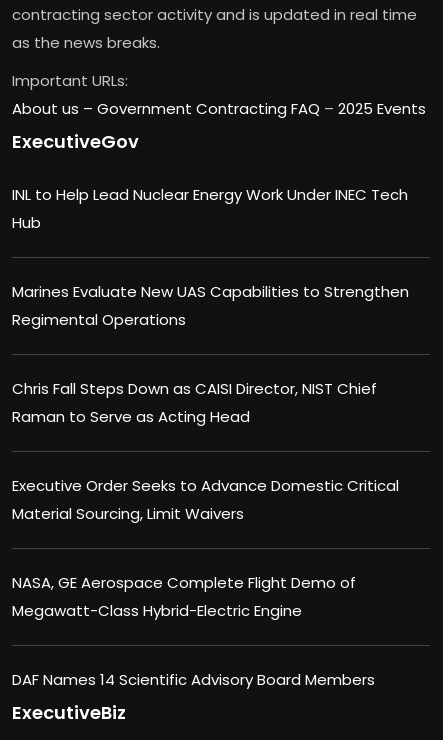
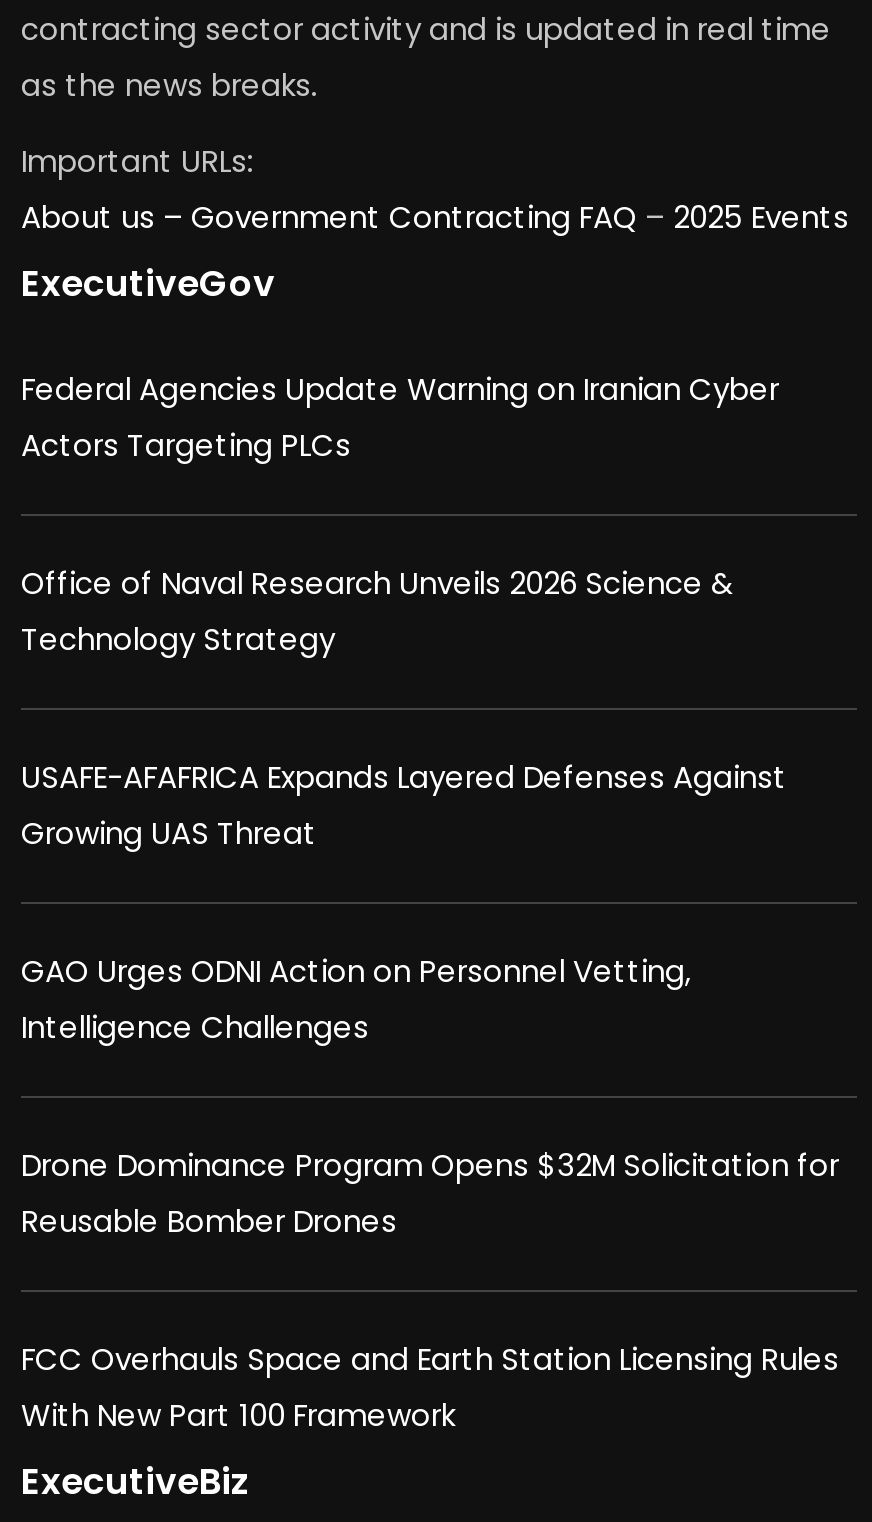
- INL to Help Lead Nuclear Energy Work Under INEC Tech
- Hub
+ Federal Agencies Update Warning on Iranian Cyber
+ Actors Targeting PLCs

- Marines Evaluate New UAS Capabilities to Strengthen
- Regimental Operations
+ Office of Naval Research Unveils 2026 Science &
+ Technology Strategy

- Chris Fall Steps Down as CAISI Director, NIST Chief
- Raman to Serve as Acting Head
+ USAFE-AFAFRICA Expands Layered Defenses Against
+ Growing UAS Threat

- Executive Order Seeks to Advance Domestic Critical
- Material Sourcing, Limit Waivers
+ GAO Urges ODNI Action on Personnel Vetting,
+ Intelligence Challenges

- NASA, GE Aerospace Complete Flight Demo of
- Megawatt-Class Hybrid-Electric Engine
+ Drone Dominance Program Opens $32M Solicitation for
+ Reusable Bomber Drones

- DAF Names 14 Scientific Advisory Board Members
+ FCC Overhauls Space and Earth Station Licensing Rules
+ With New Part 100 Framework
